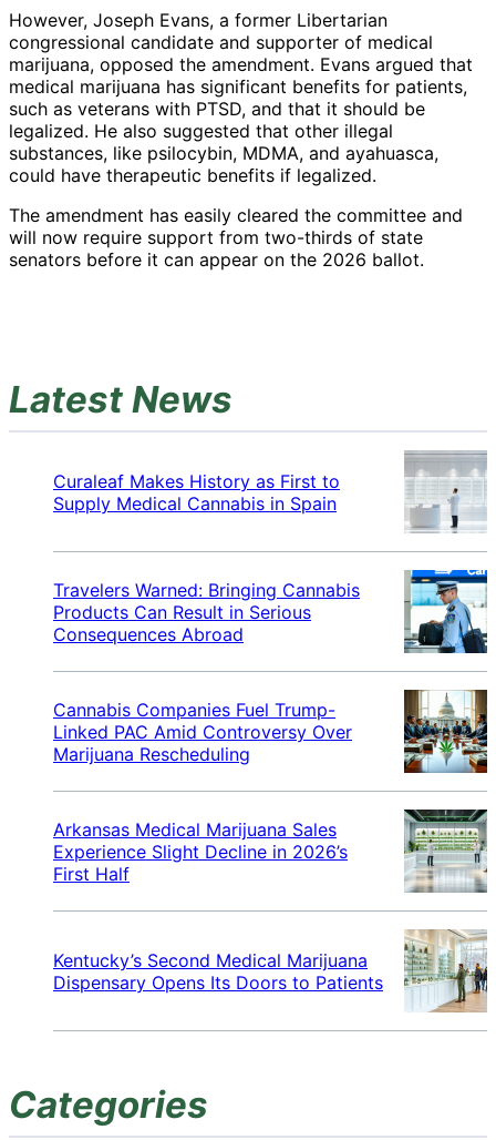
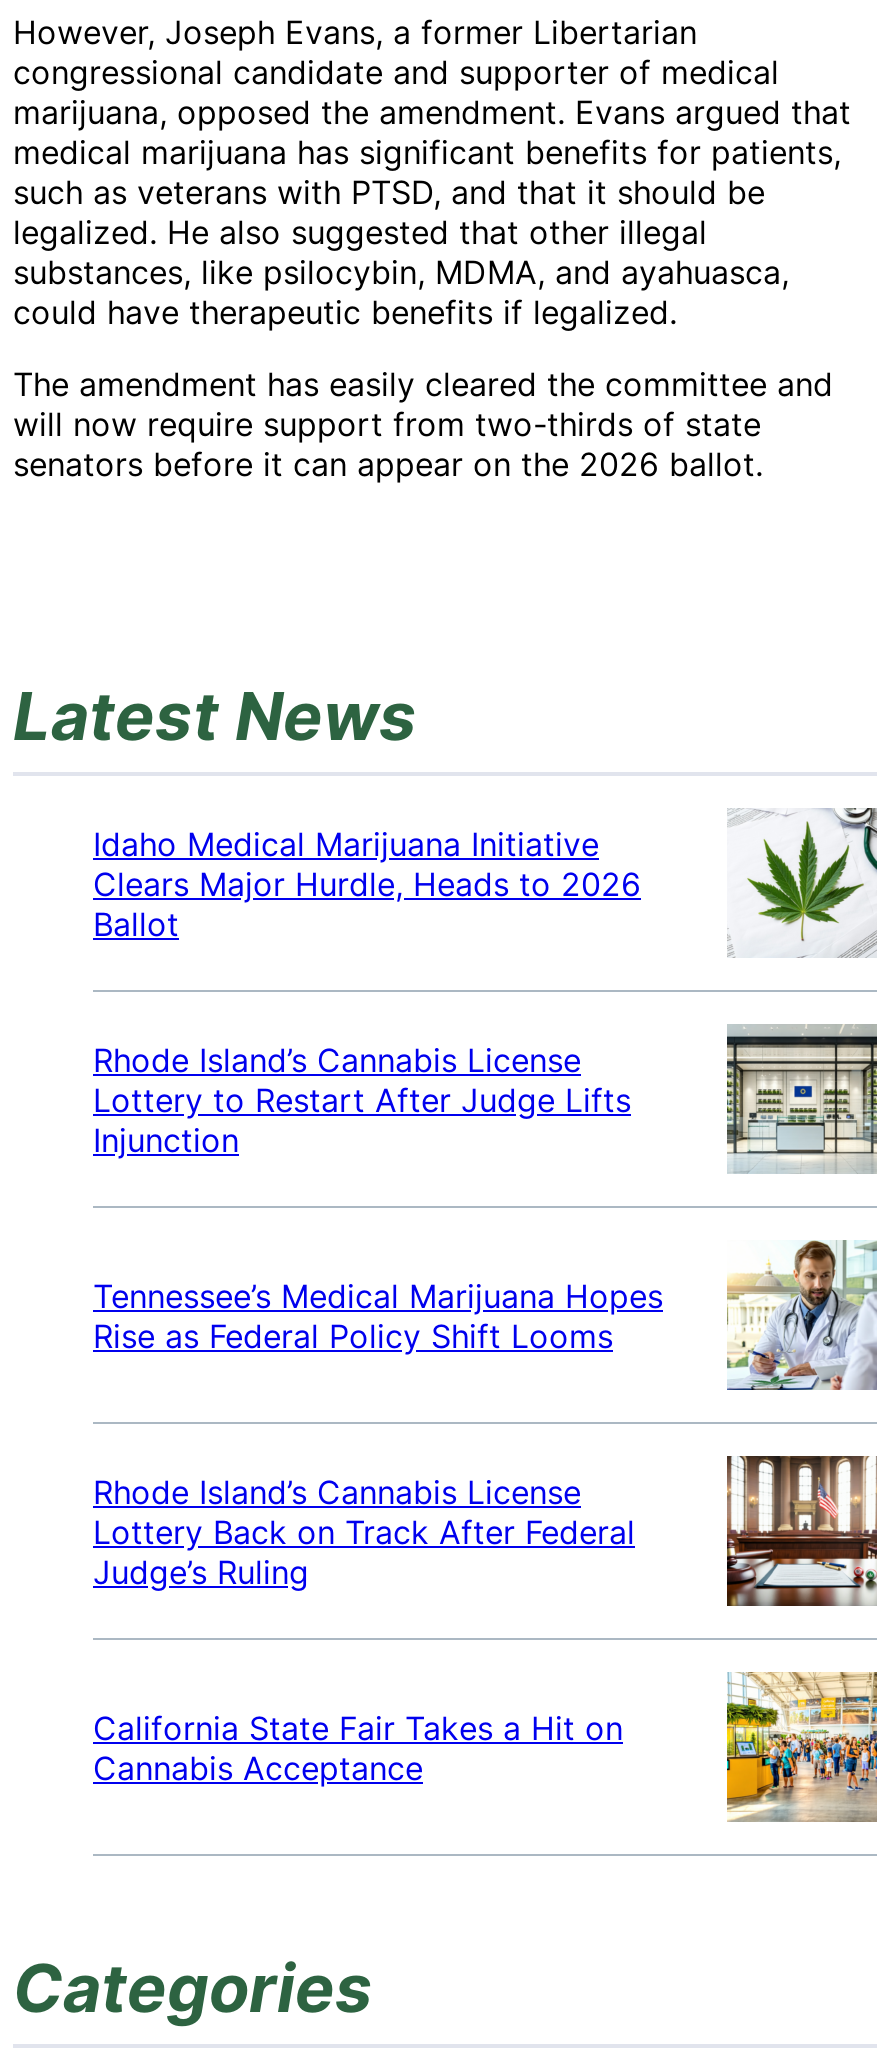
- [image]
+ [image]

- Curaleaf Makes History as First to
- Supply Medical Cannabis in Spain
+ Idaho Medical Marijuana Initiative
+ Clears Major Hurdle, Heads to 2026
+ Ballot

- [image]
+ [image]

- Travelers Warned: Bringing Cannabis
- Products Can Result in Serious
- Consequences Abroad
+ Rhode Island’s Cannabis License
+ Lottery to Restart After Judge Lifts
+ Injunction

- [image]
+ [image]

- Cannabis Companies Fuel Trump-
- Linked PAC Amid Controversy Over
- Marijuana Rescheduling
+ Tennessee’s Medical Marijuana Hopes
+ Rise as Federal Policy Shift Looms

- [image]
+ [image]

- Arkansas Medical Marijuana Sales
- Experience Slight Decline in 2026’s
- First Half
+ Rhode Island’s Cannabis License
+ Lottery Back on Track After Federal
+ Judge’s Ruling

- [image]
+ [image]

- Kentucky’s Second Medical Marijuana
- Dispensary Opens Its Doors to Patients
+ California State Fair Takes a Hit on
+ Cannabis Acceptance
